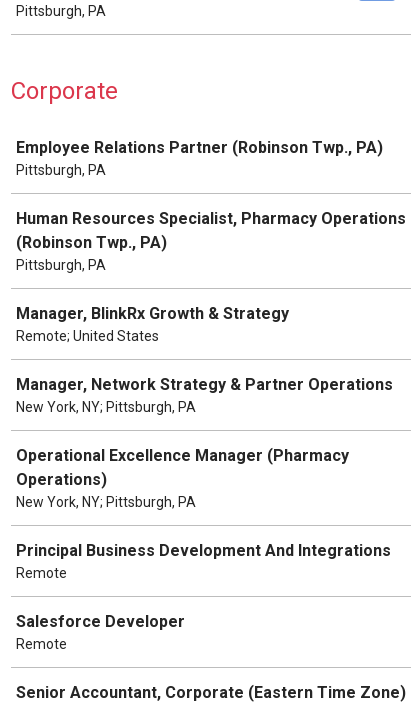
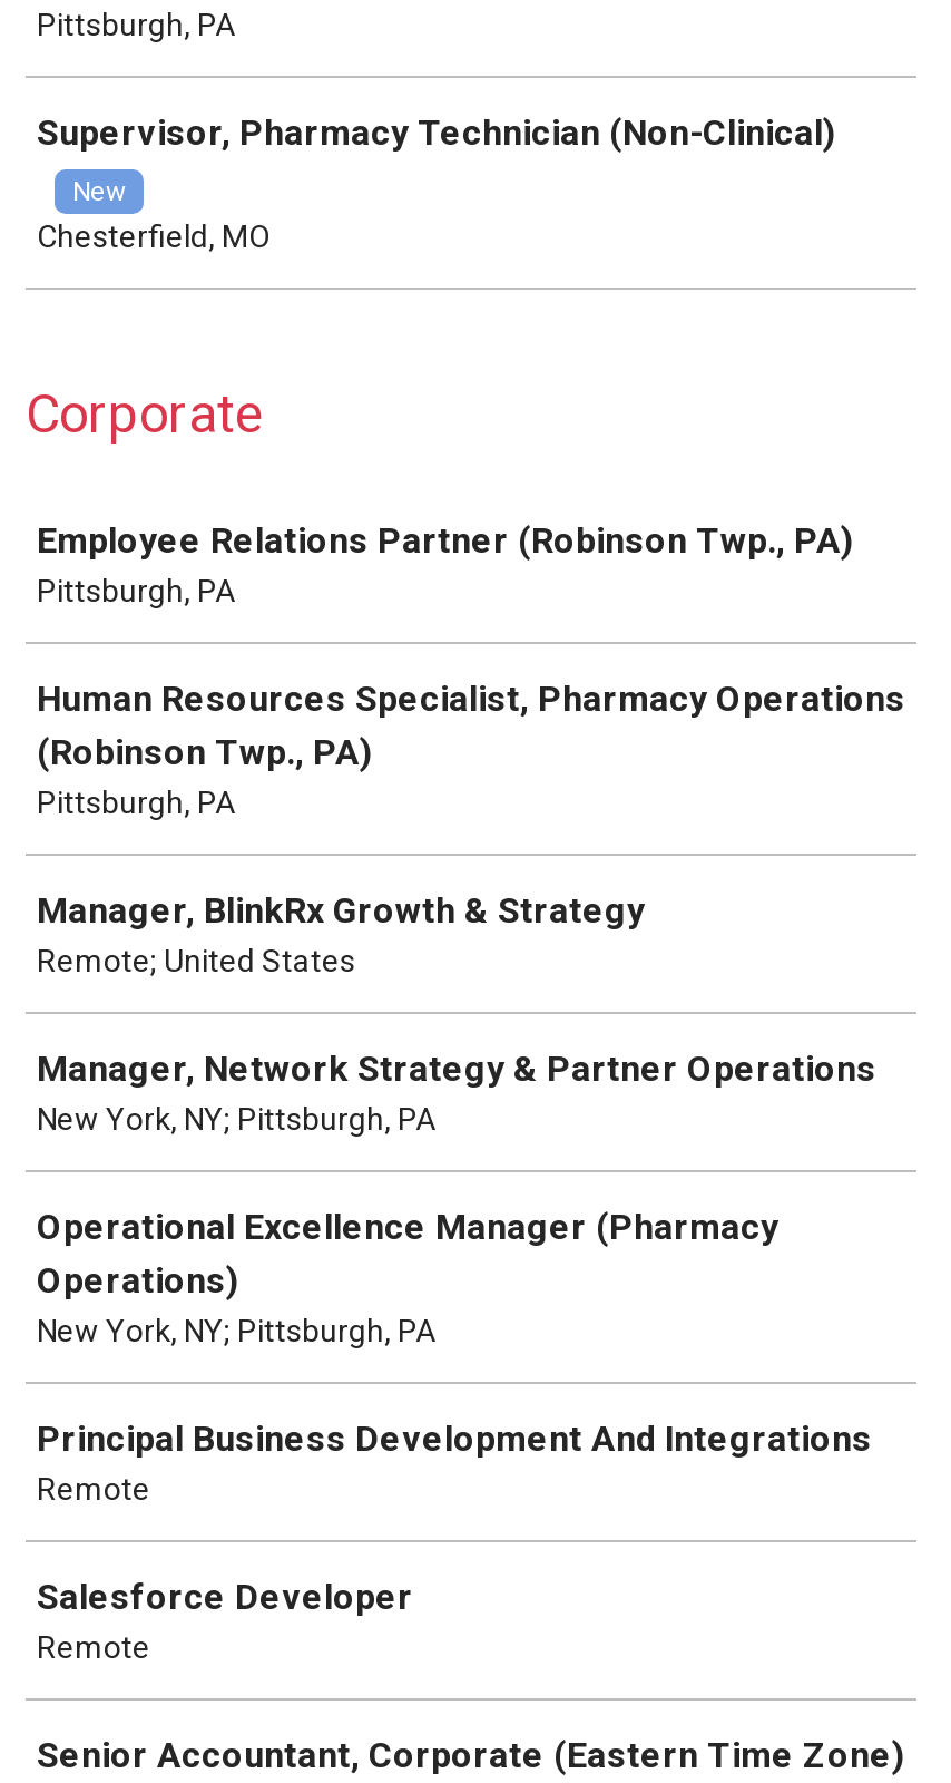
+ Supervisor, Pharmacy Technician (Non-Clinical)
+ New
+ Chesterfield, MO
